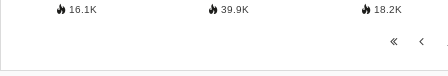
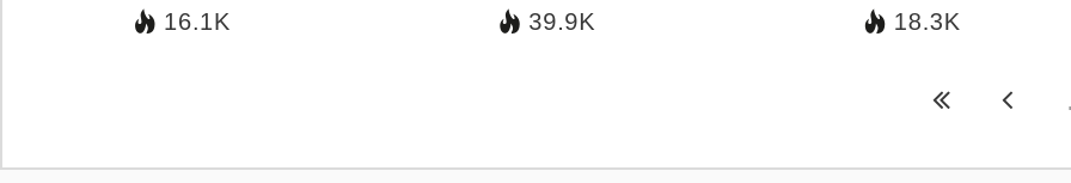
- 18.2K
+ 18.3K
